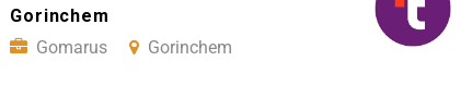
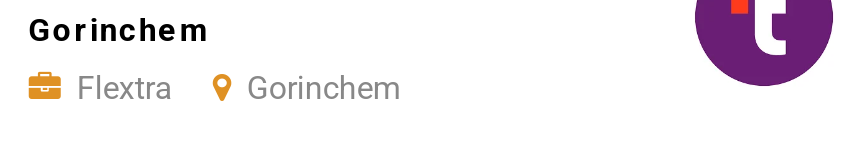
- Gomarus
+ Flextra
